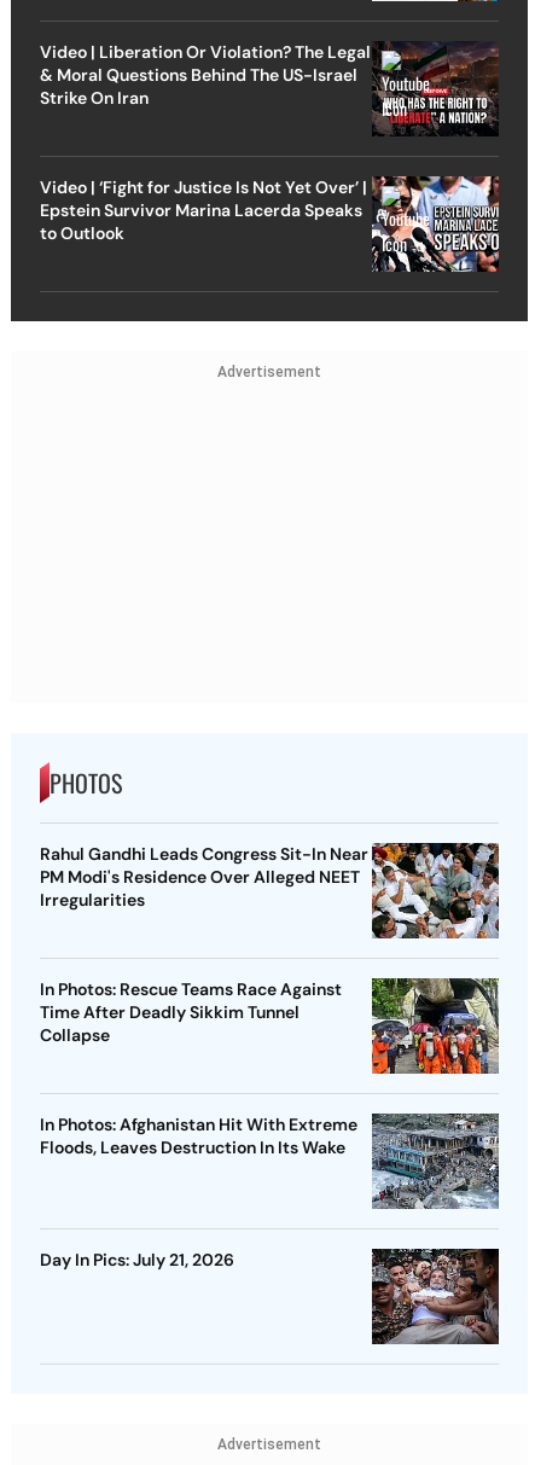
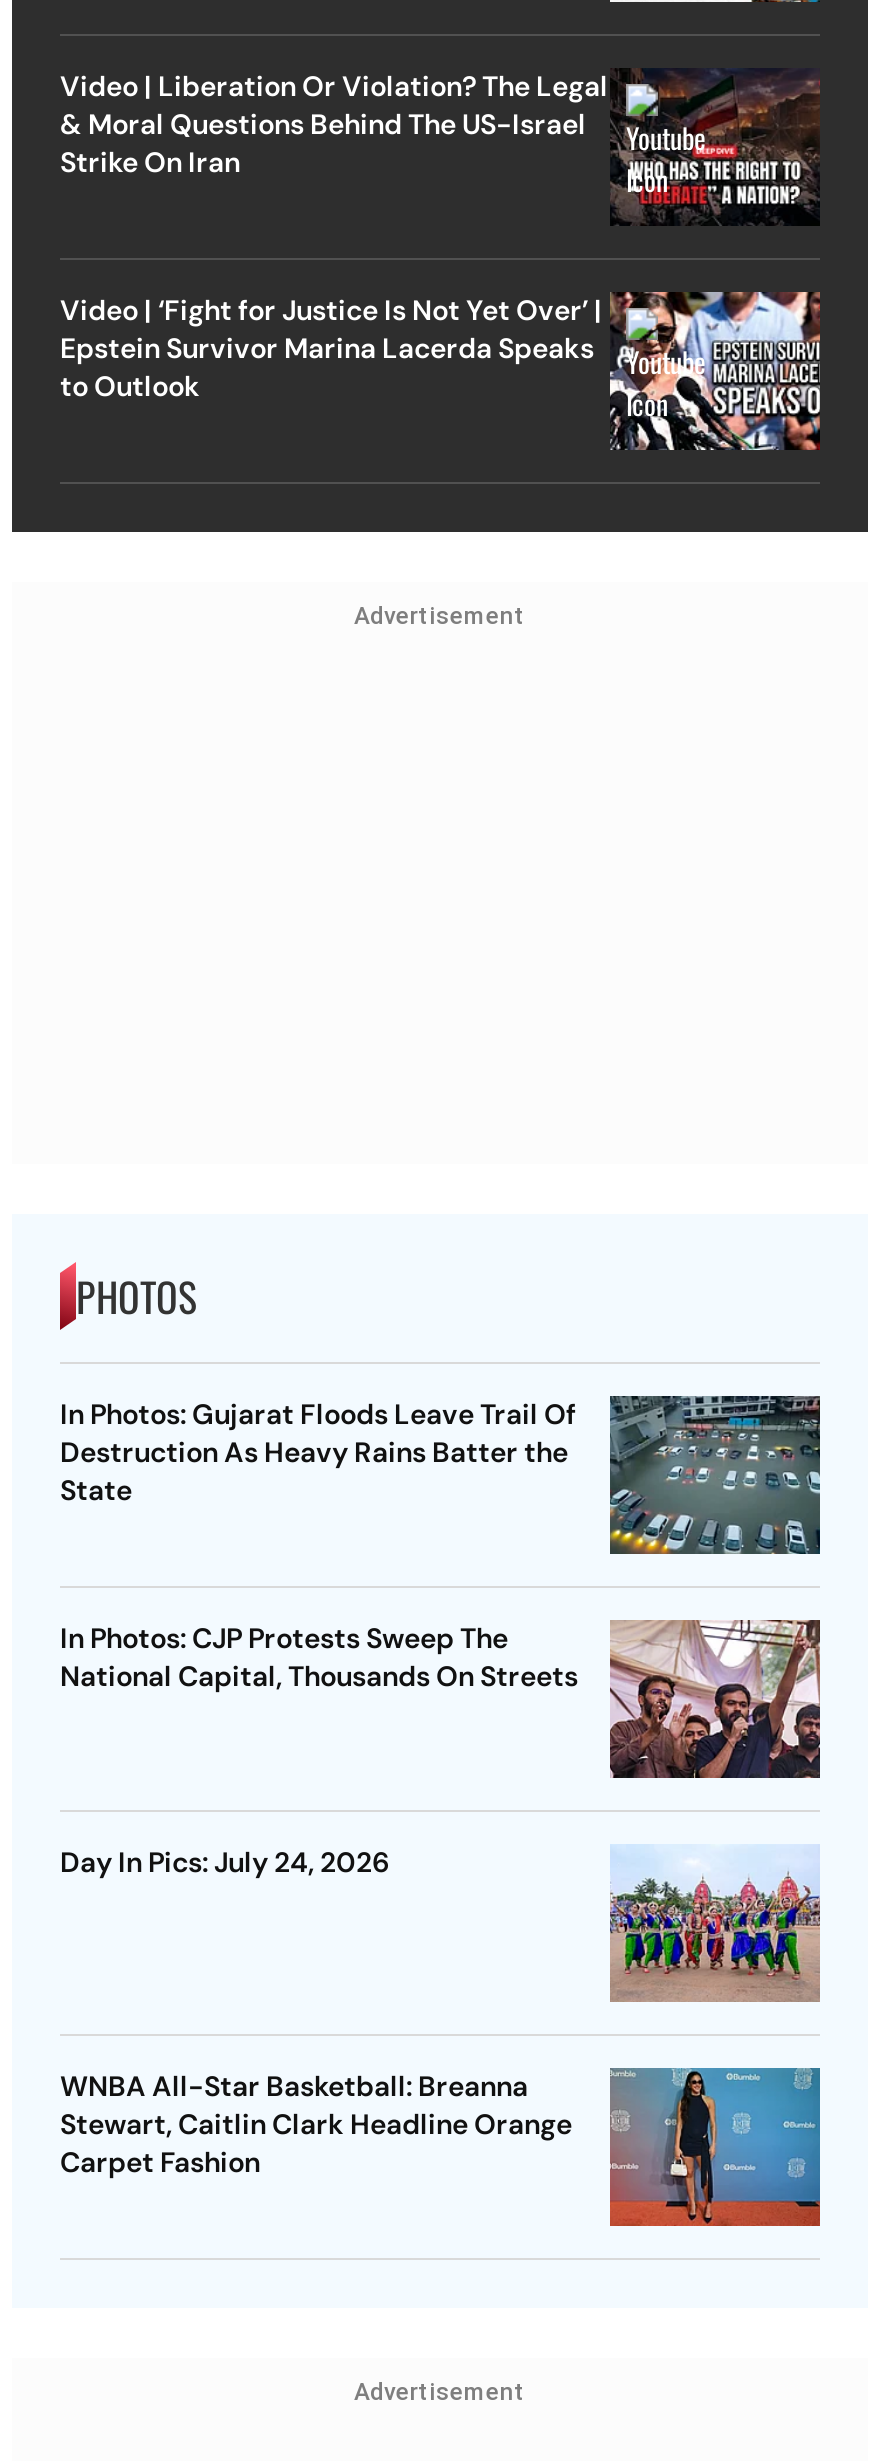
- [image]
- Rahul Gandhi Leads Congress Sit-In Near
- PM Modi's Residence Over Alleged NEET
- Irregularities
+ [image]
+ In Photos: Gujarat Floods Leave Trail Of
+ Destruction As Heavy Rains Batter the
+ State

- [image]
- In Photos: Rescue Teams Race Against
- Time After Deadly Sikkim Tunnel
- Collapse
+ [image]
+ In Photos: CJP Protests Sweep The
+ National Capital, Thousands On Streets

- In Photos: Afghanistan Hit With Extreme
- Floods, Leaves Destruction In Its Wake
+ Day In Pics: July 24, 2026

- [image]
+ [image]

- Day In Pics: July 21, 2026
+ WNBA All-Star Basketball: Breanna
+ Stewart, Caitlin Clark Headline Orange
+ Carpet Fashion

- [image]
+ [image]
